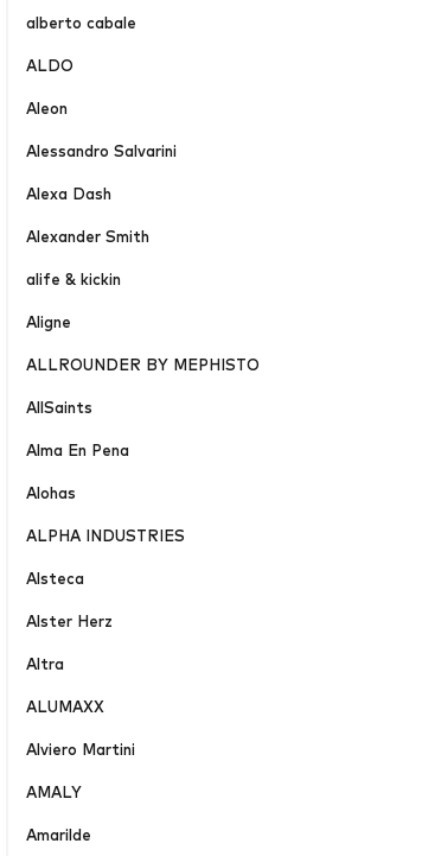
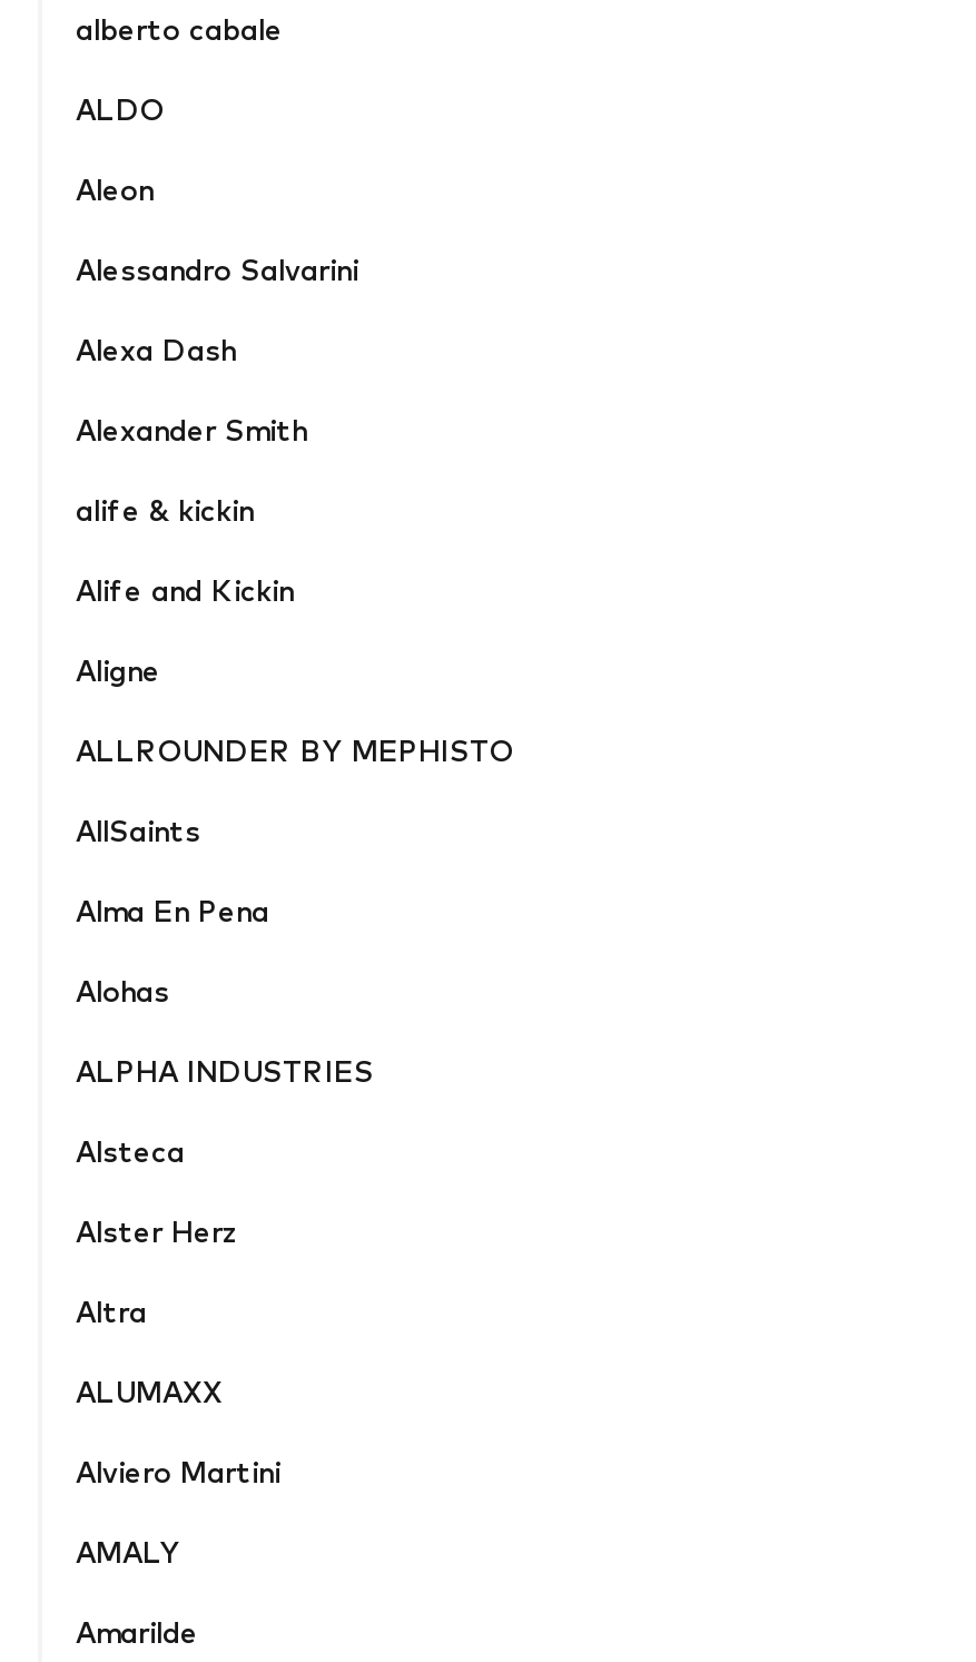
+ Alife and Kickin
